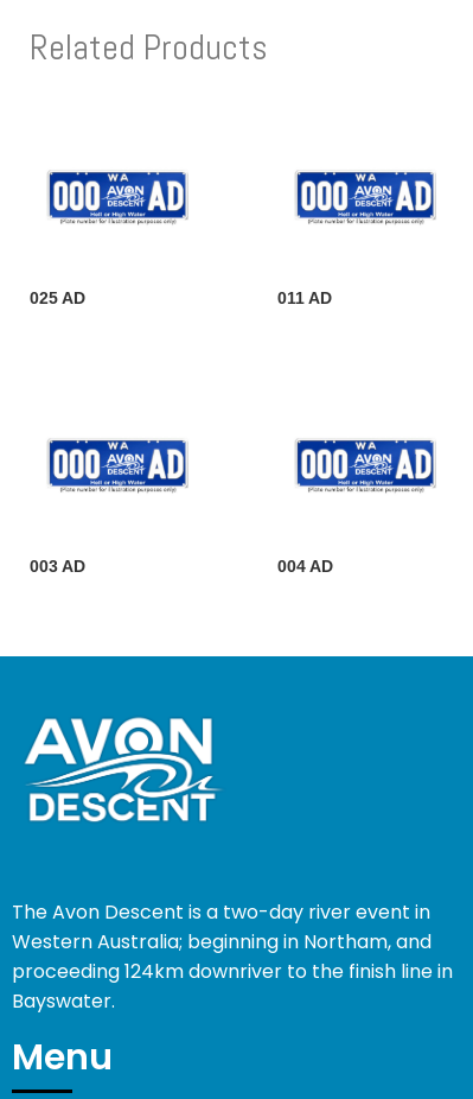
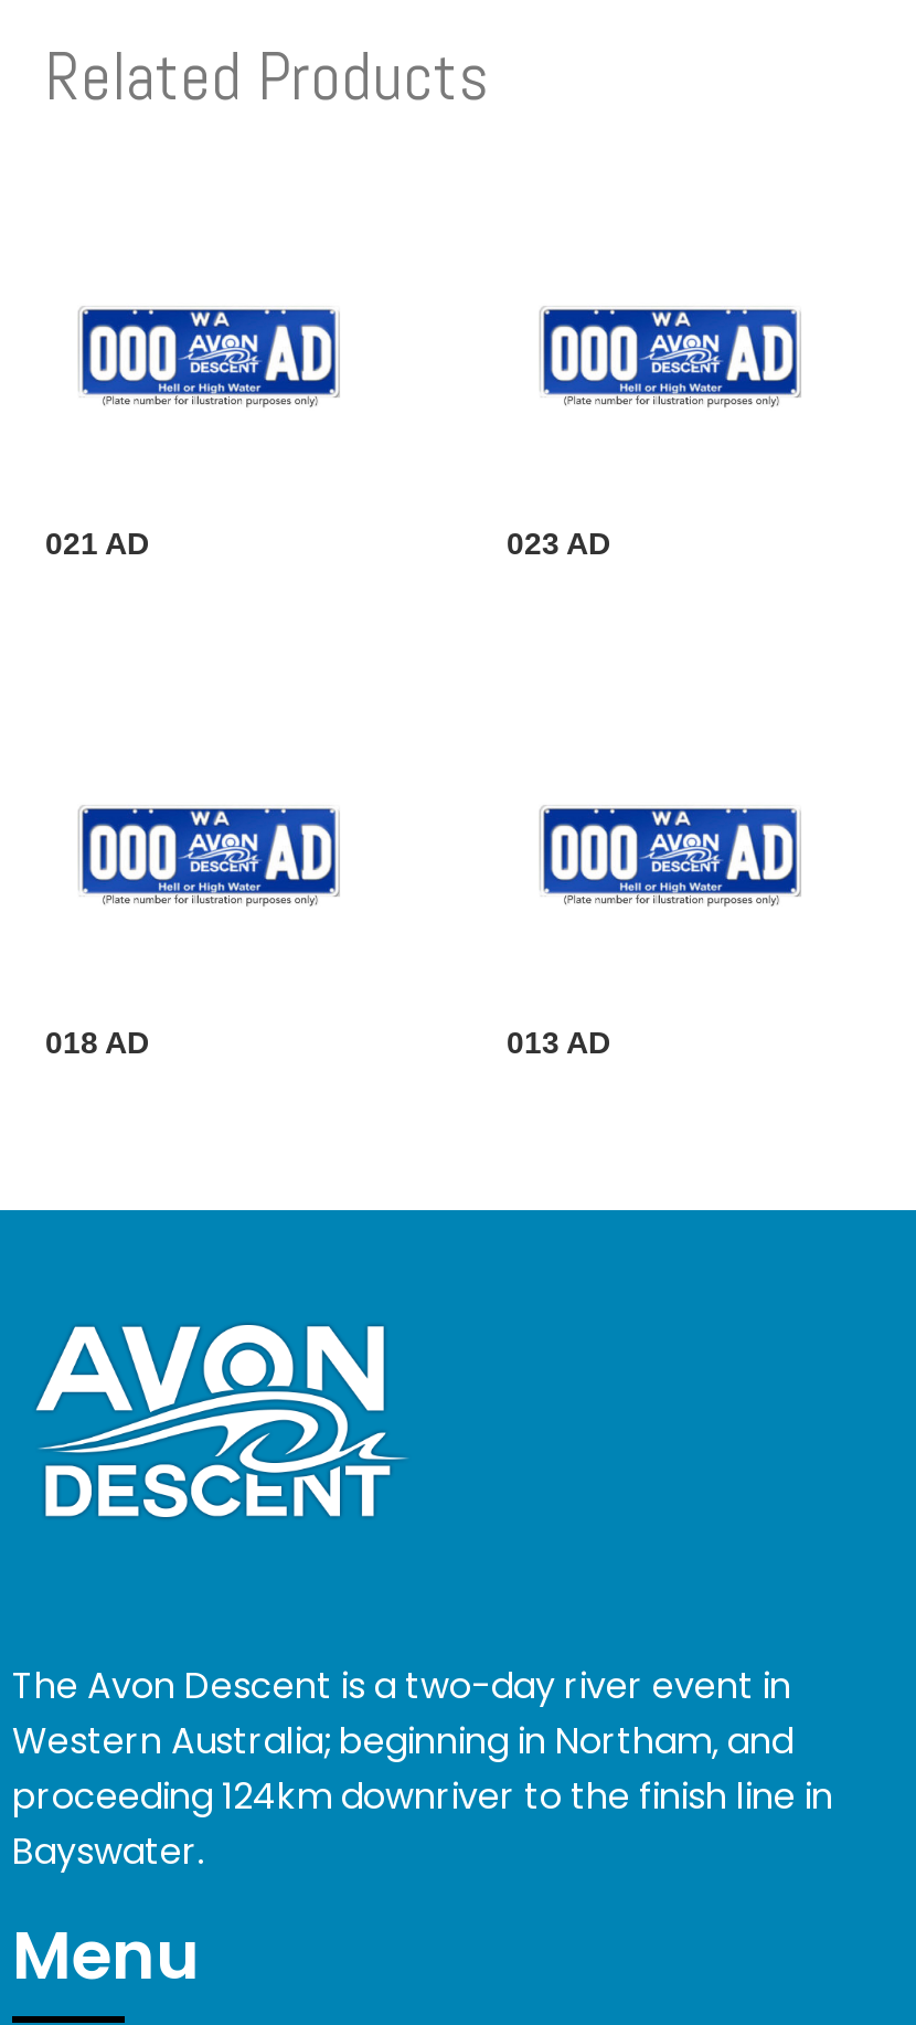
- 025 AD
+ 021 AD

- 011 AD
+ 023 AD

- 003 AD
+ 018 AD

- 004 AD
+ 013 AD
